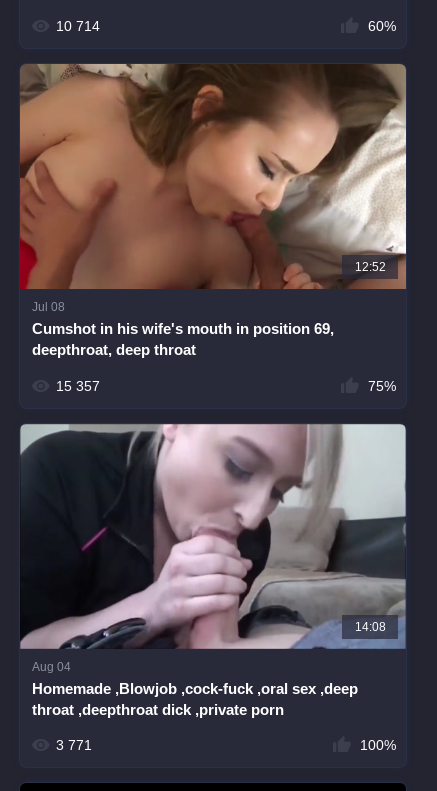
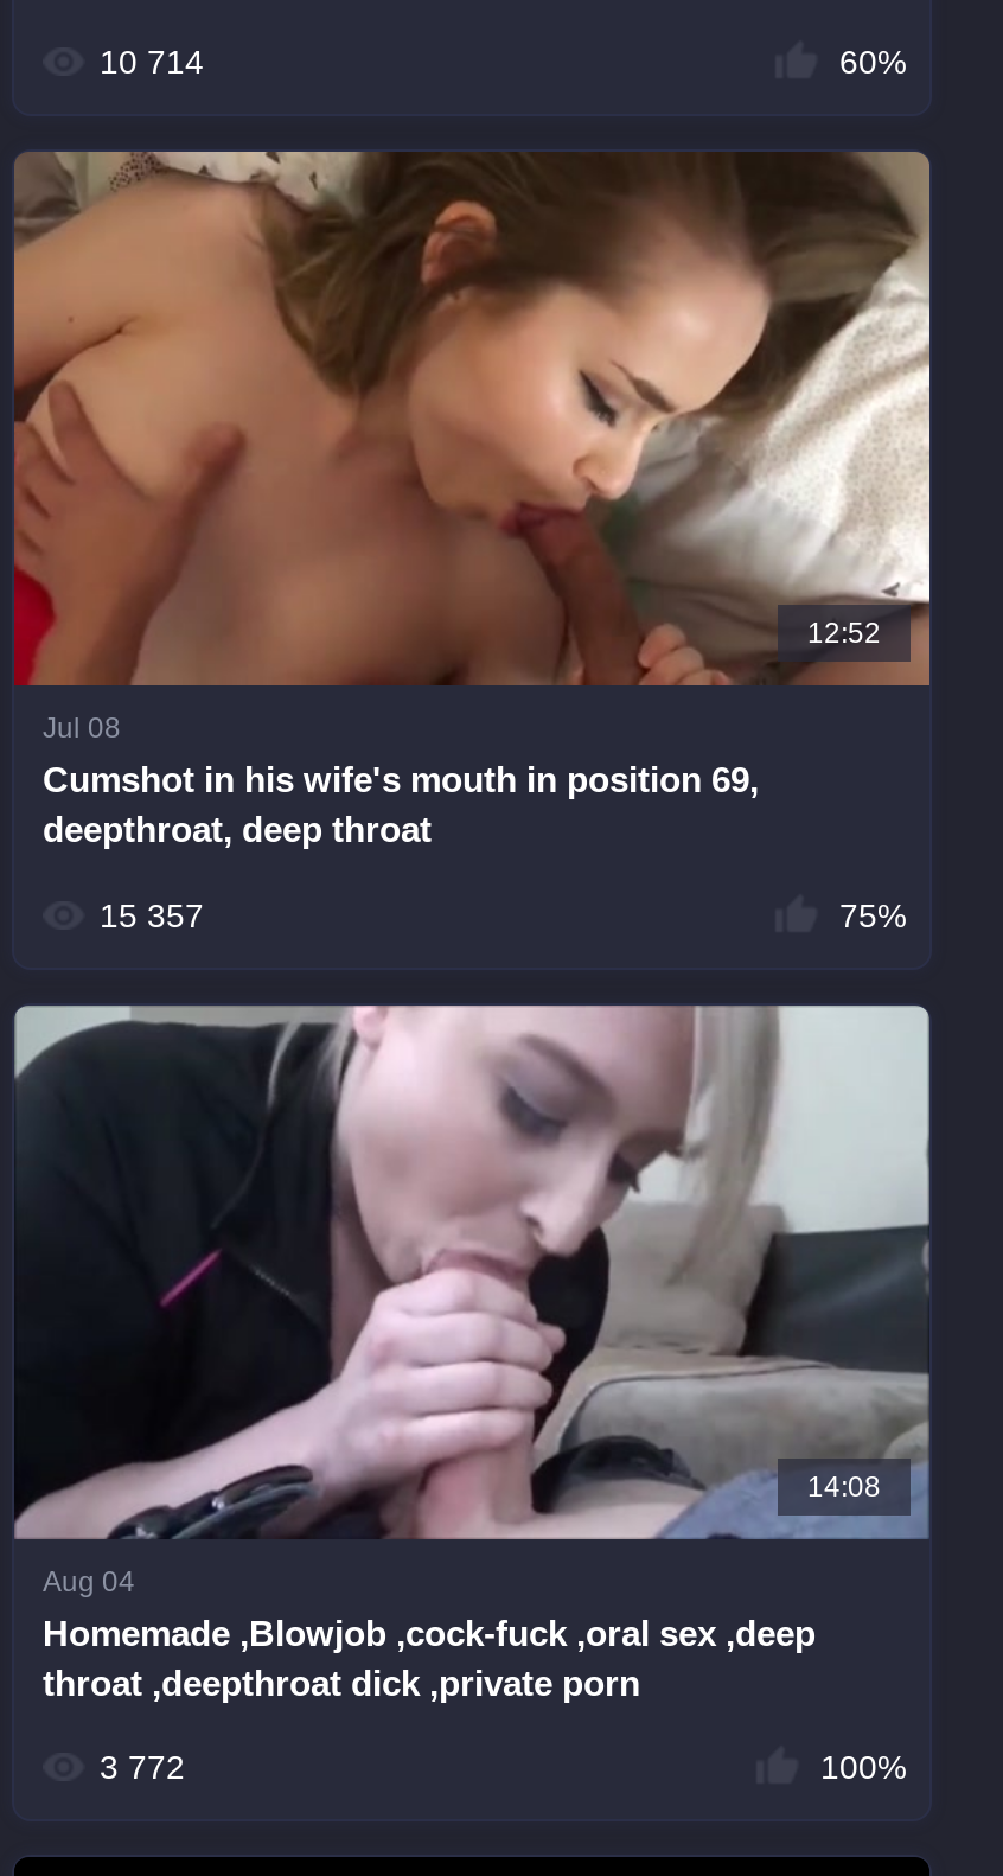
- 3 771
+ 3 772
